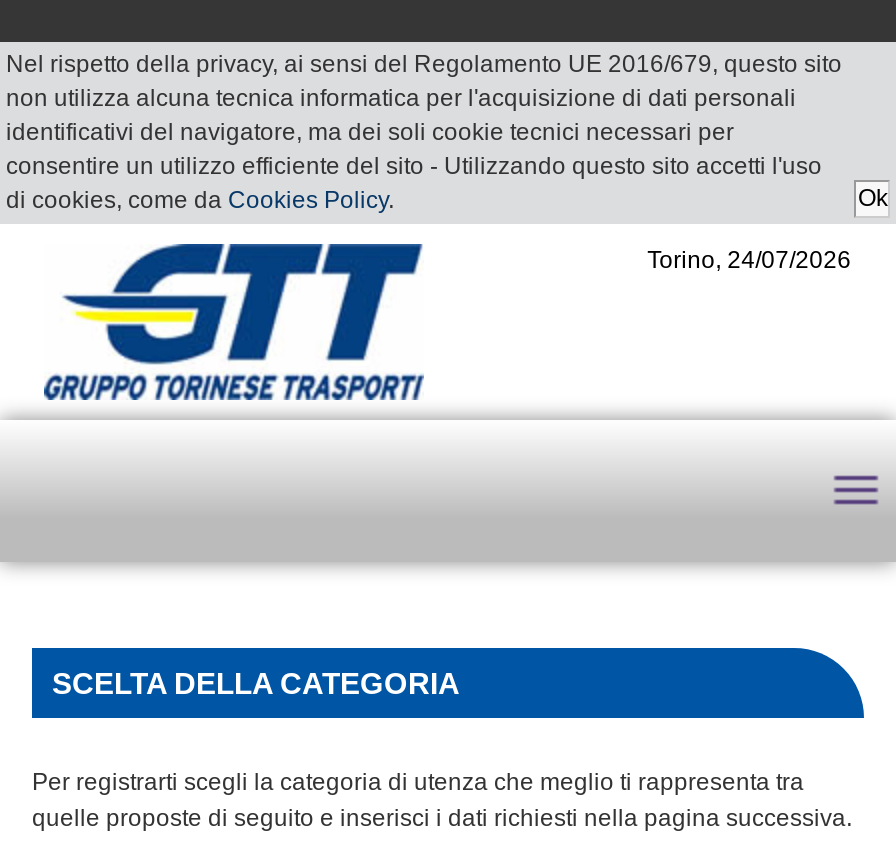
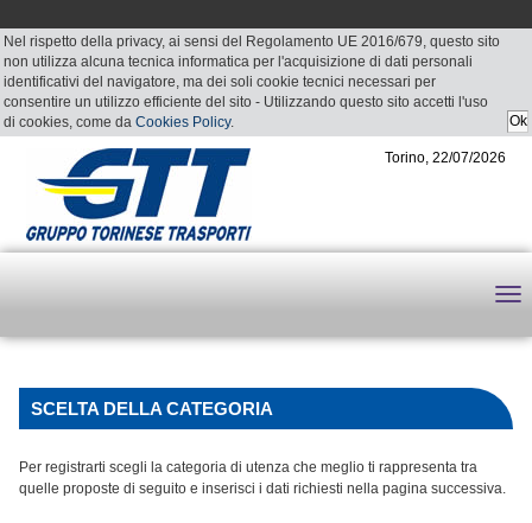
- Torino, 24/07/2026
+ Torino, 22/07/2026
